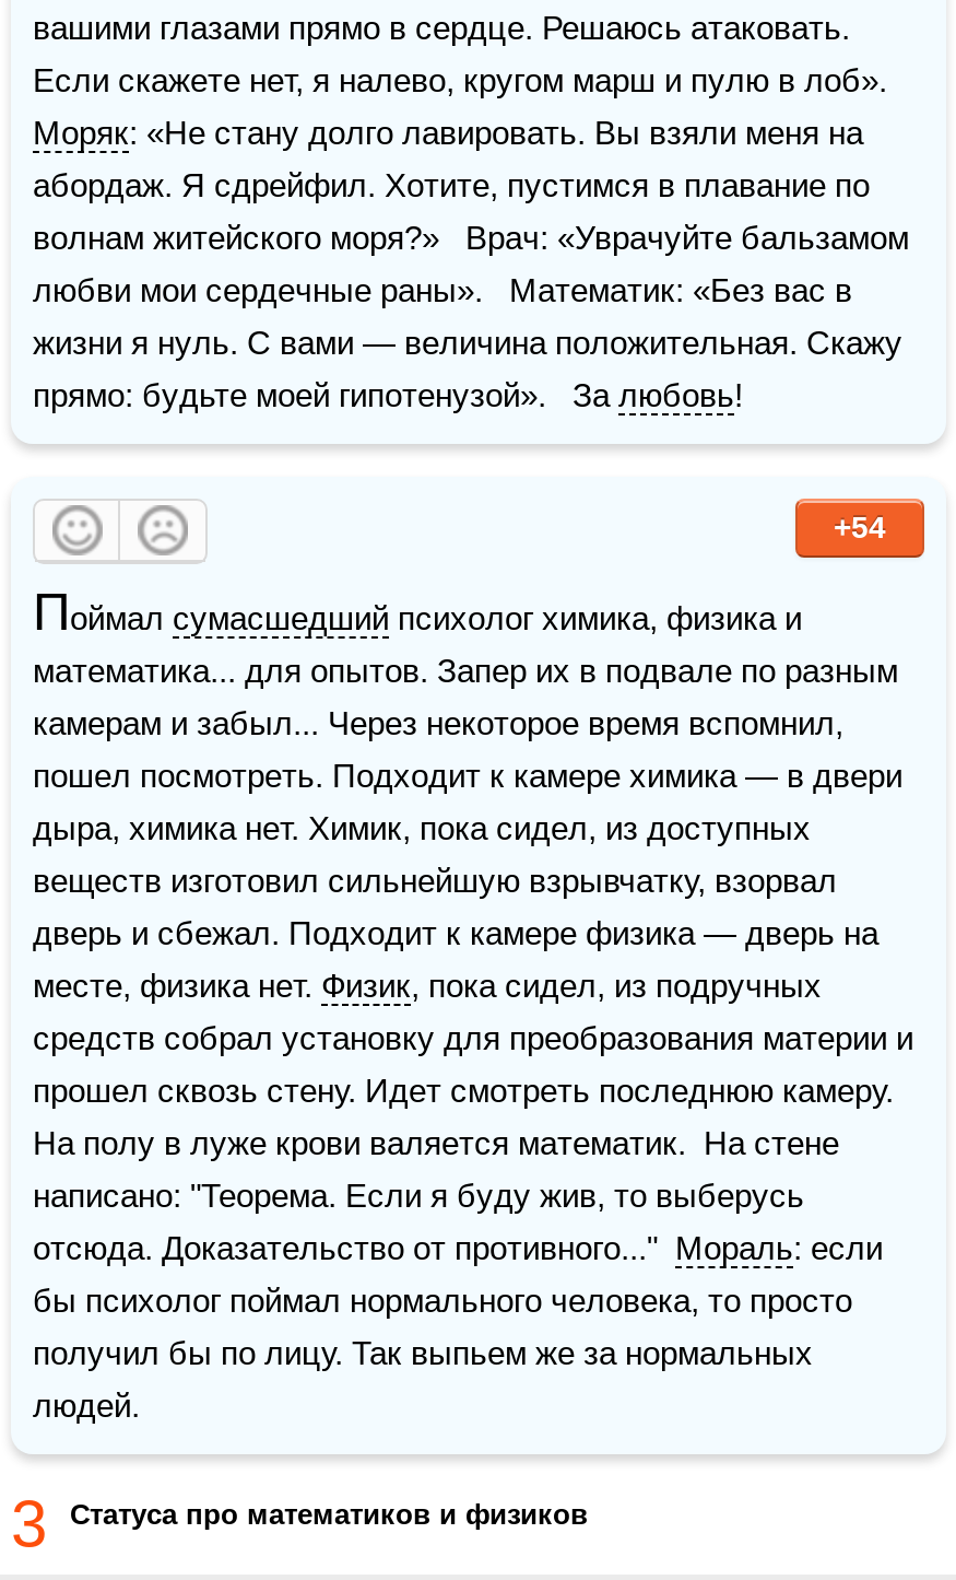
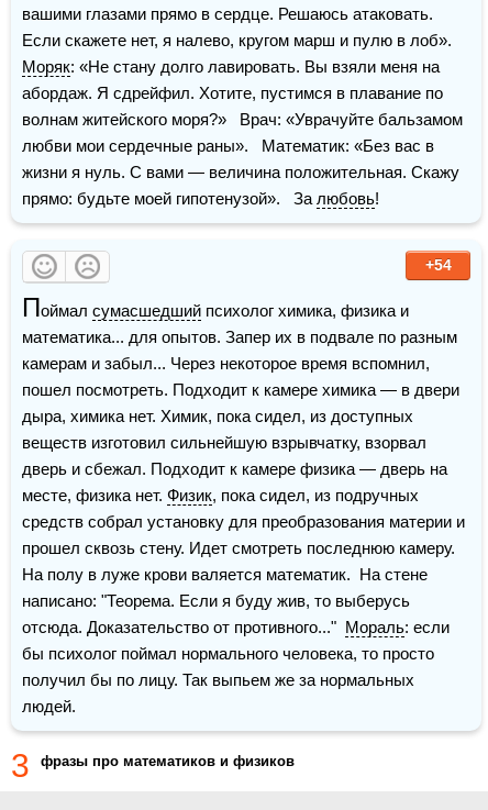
- Статуса про математиков и физиков
+ фразы про математиков и физиков
